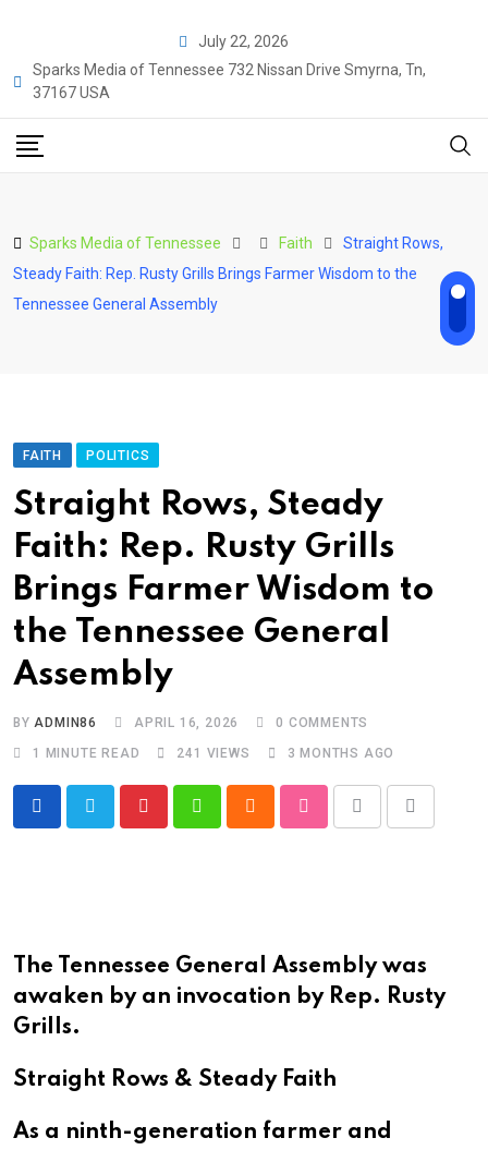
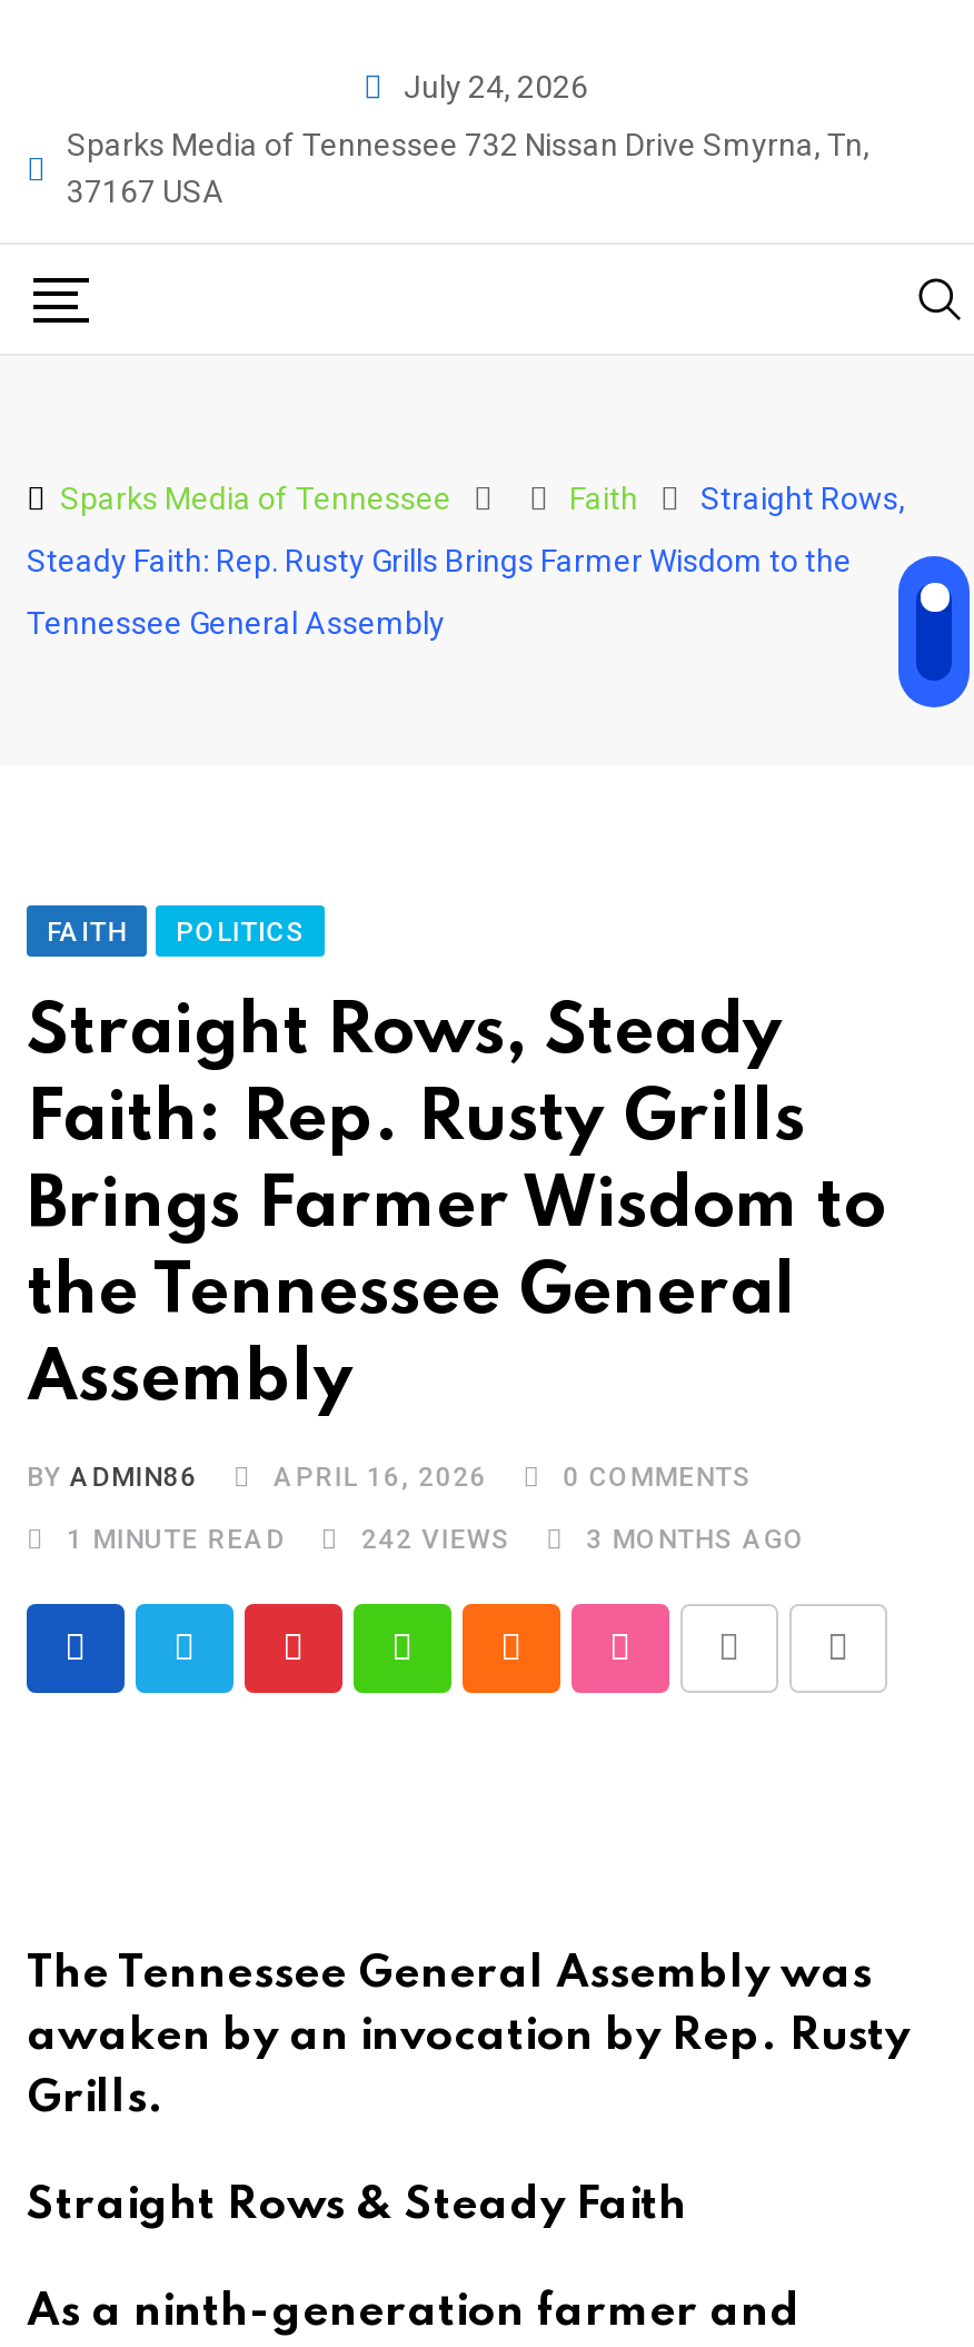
- July 22, 2026
+ July 24, 2026

- 241 VIEWS
+ 242 VIEWS
